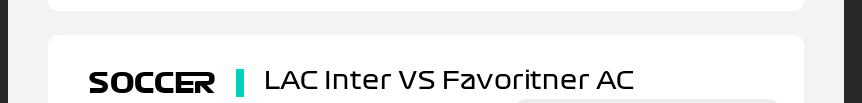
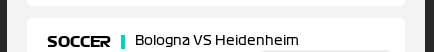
- LAC Inter VS Favoritner AC
+ Bologna VS Heidenheim
